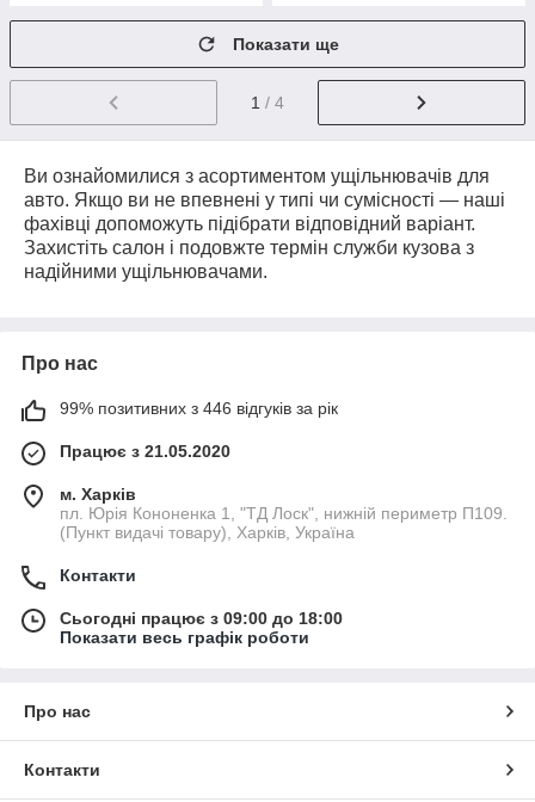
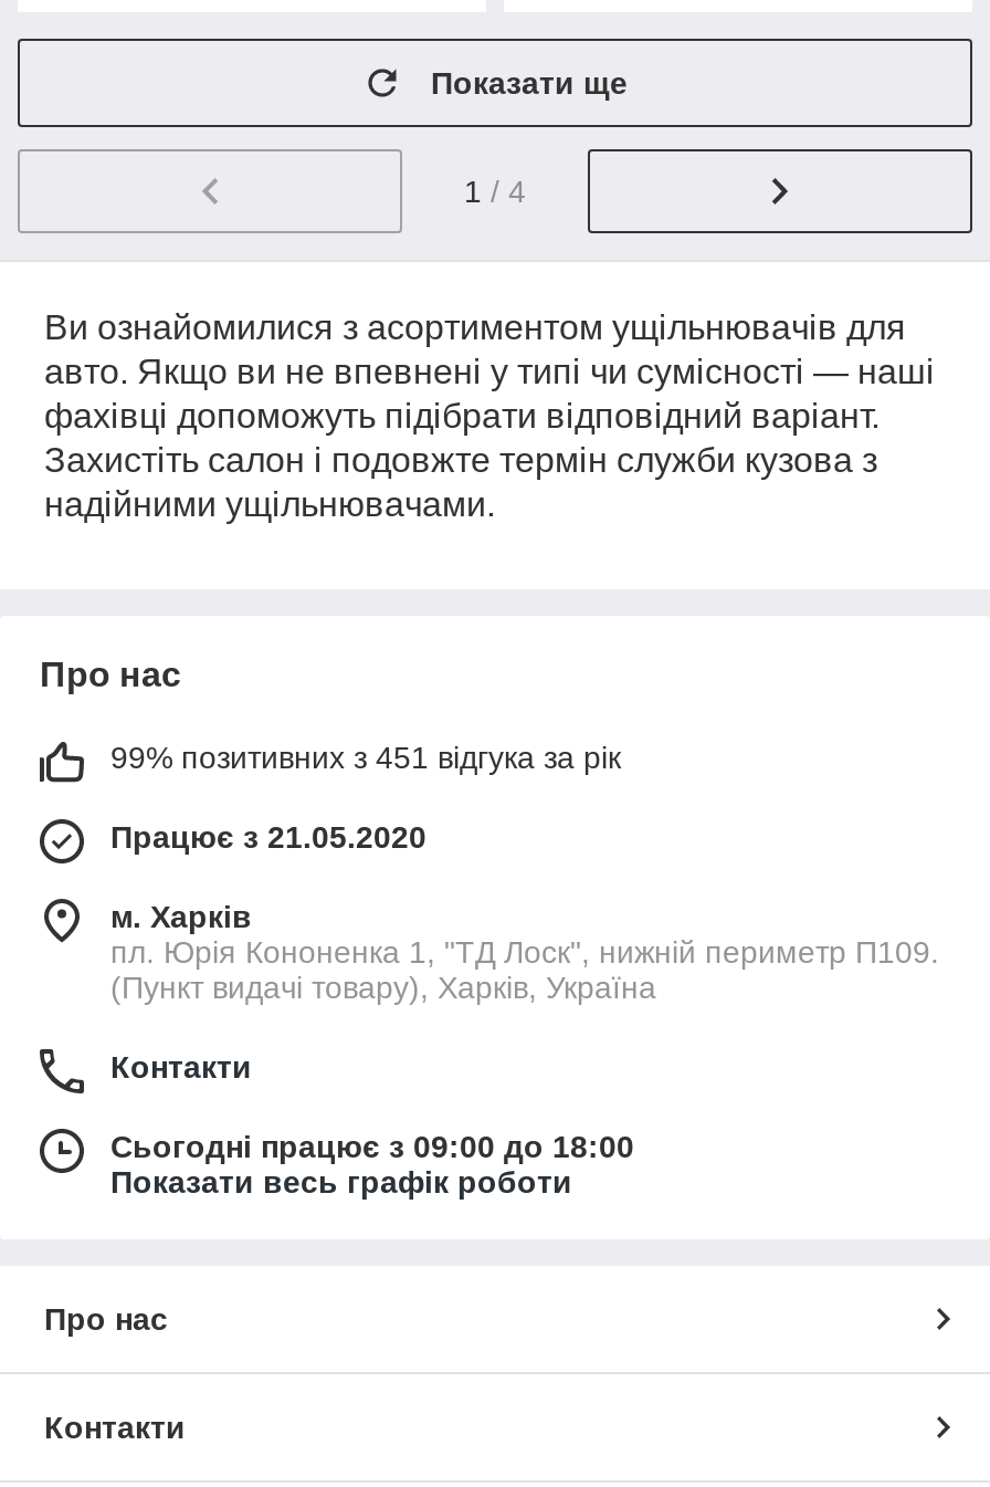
- 99% позитивних з 446 відгуків за рік
+ 99% позитивних з 451 відгука за рік
